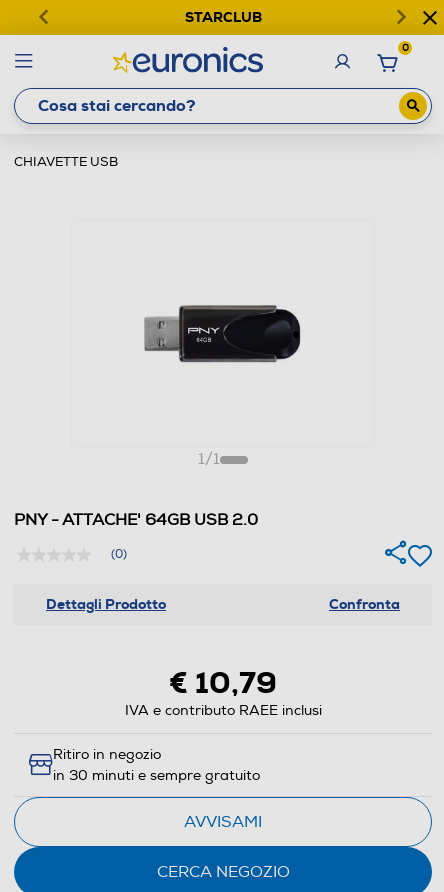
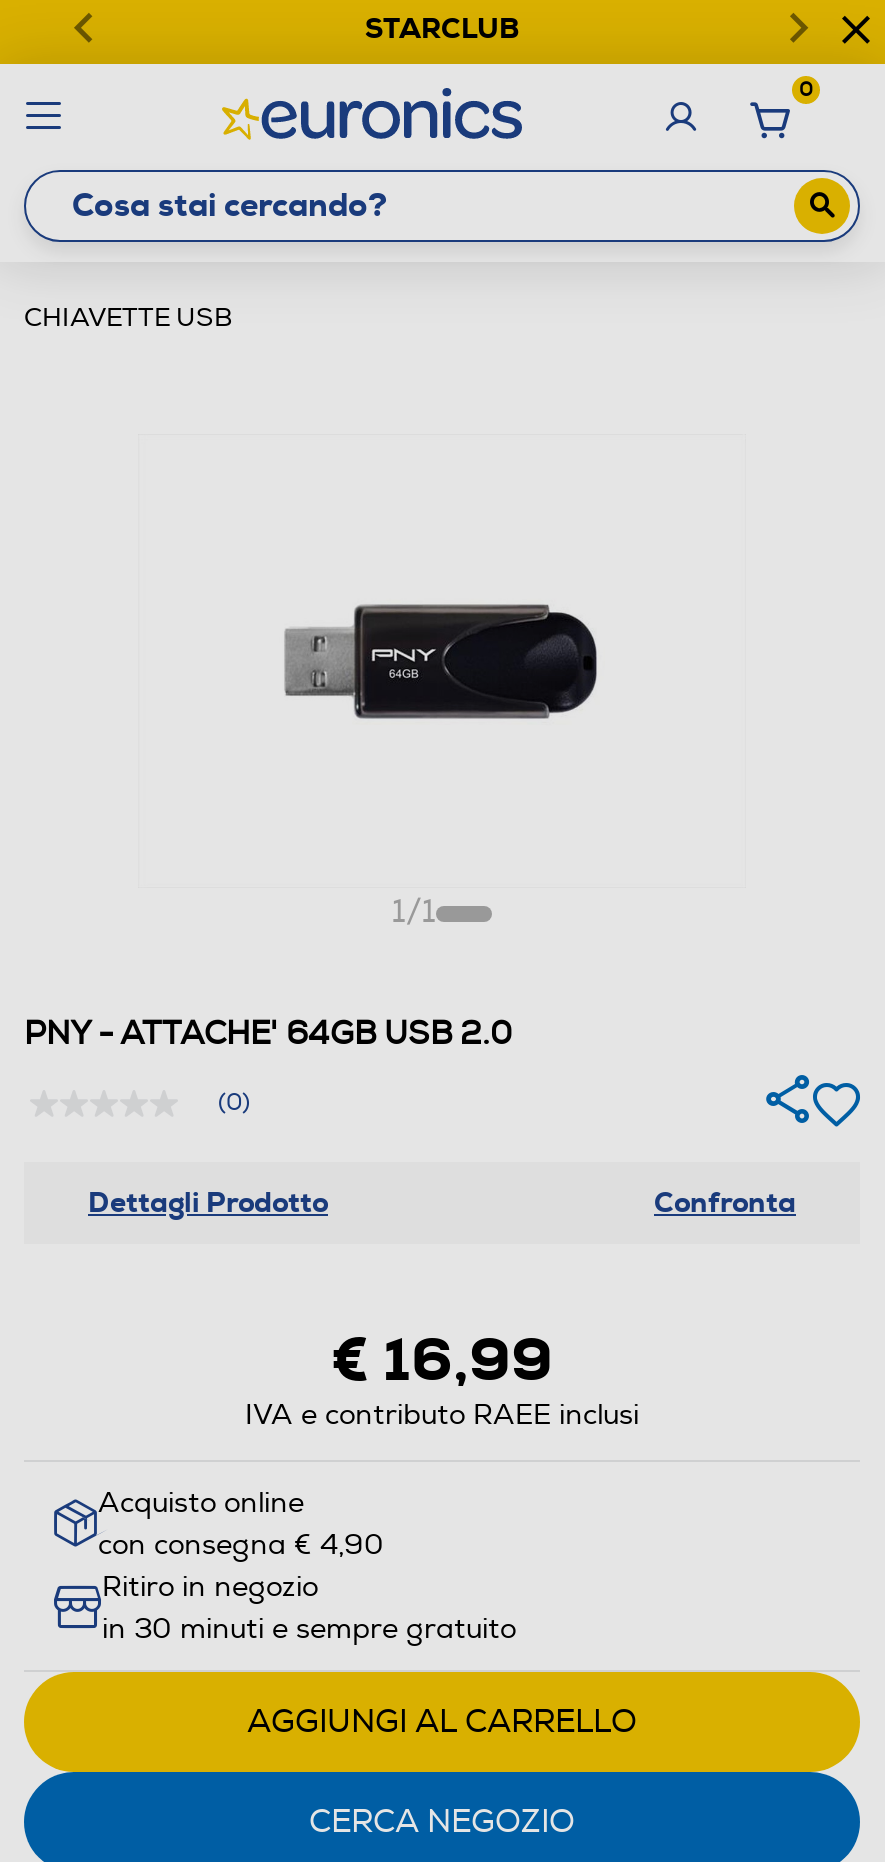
- € 10,79
+ € 16,99

+ Acquisto online
+ con consegna € 4,90

- AVVISAMI
+ AGGIUNGI AL CARRELLO
